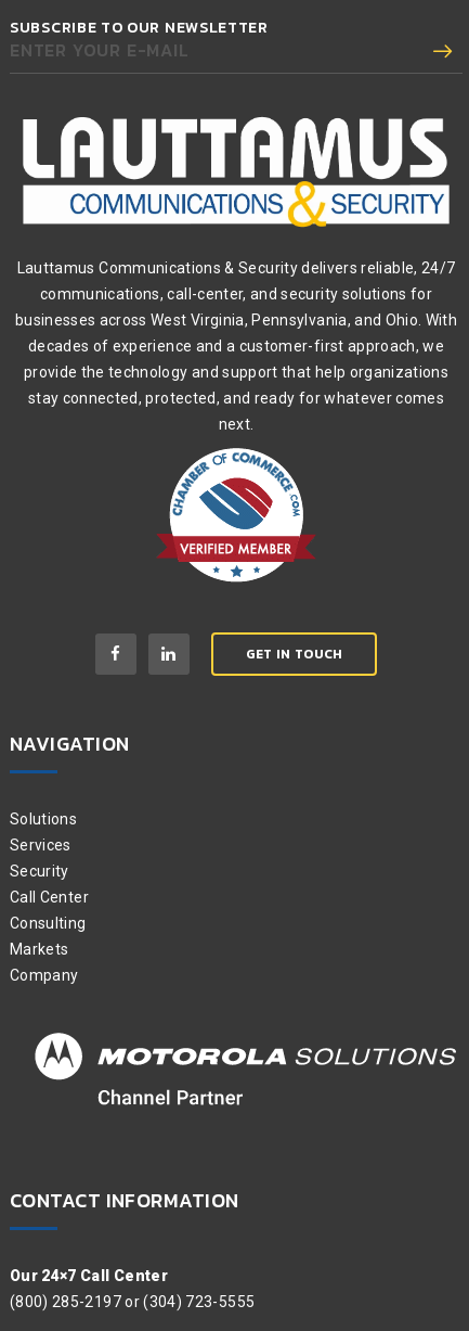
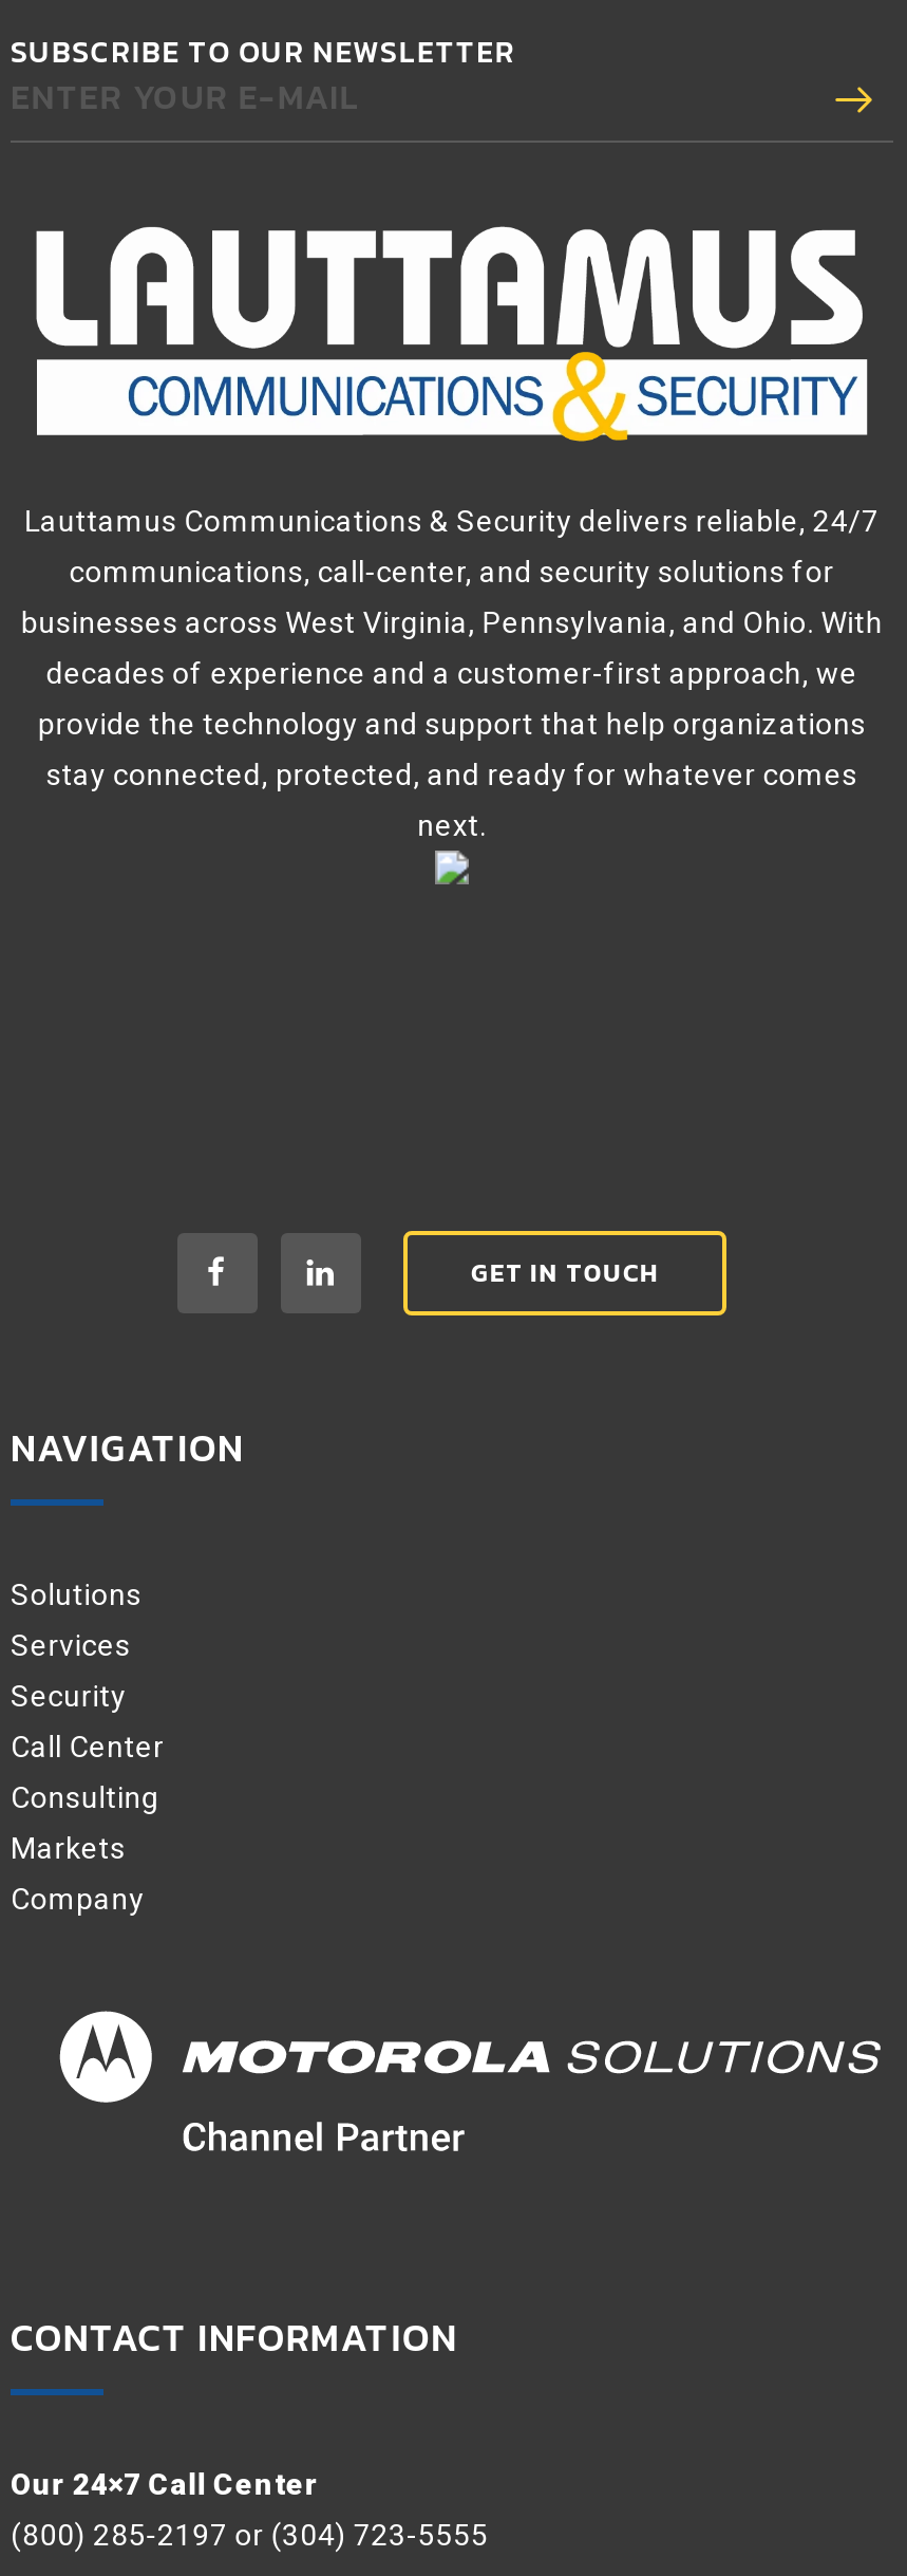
- [image]
